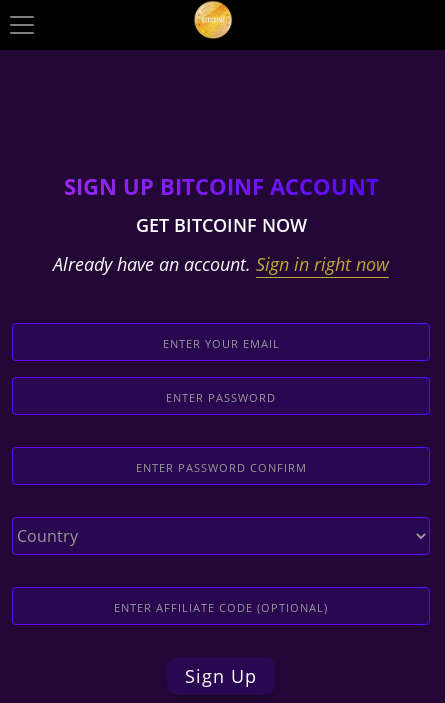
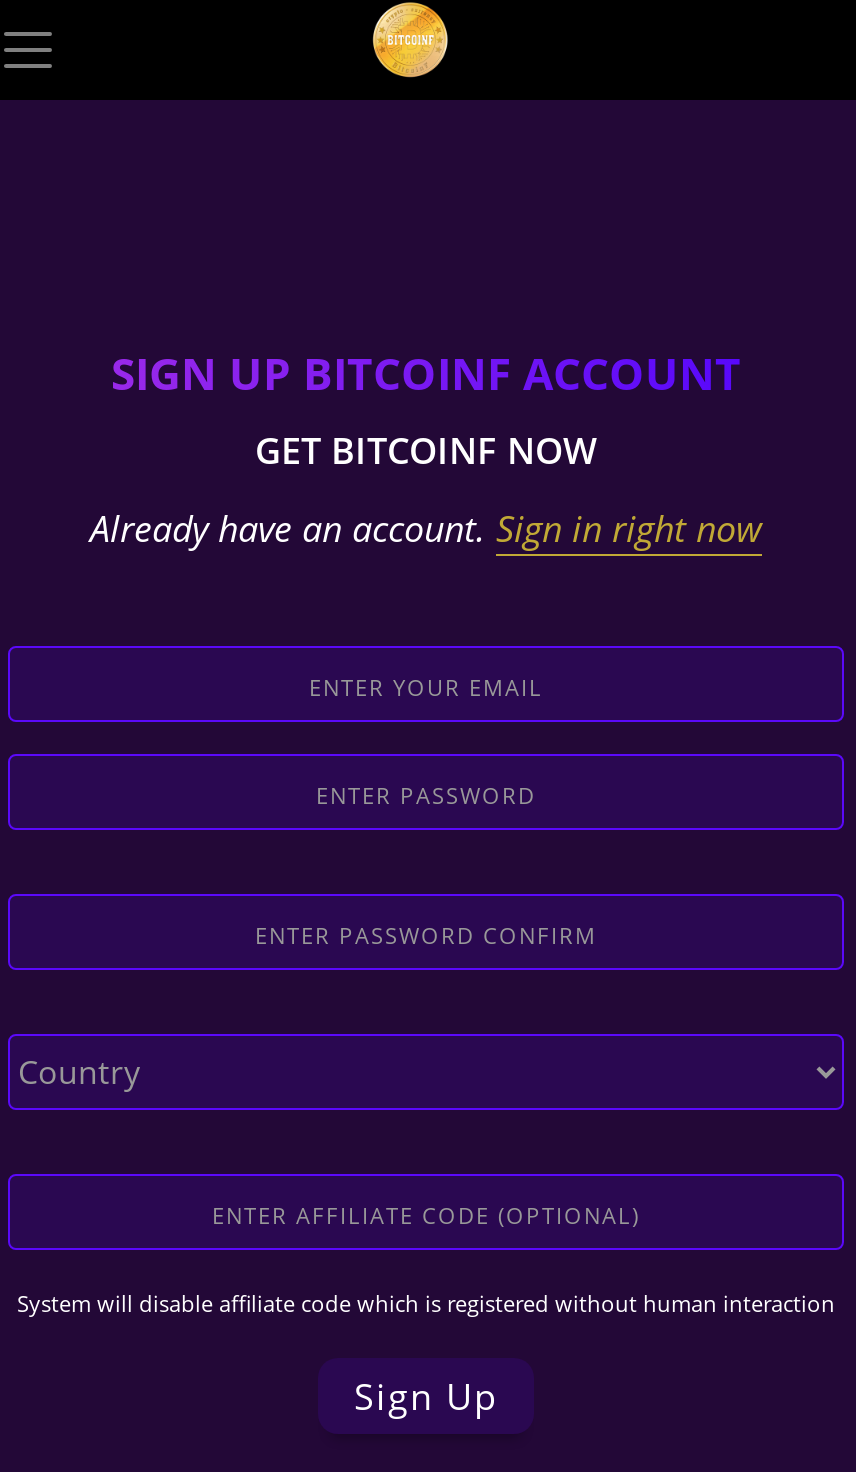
+ System will disable affiliate code which is registered without human interaction
